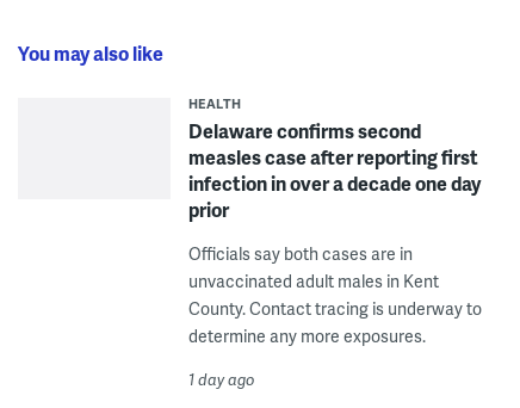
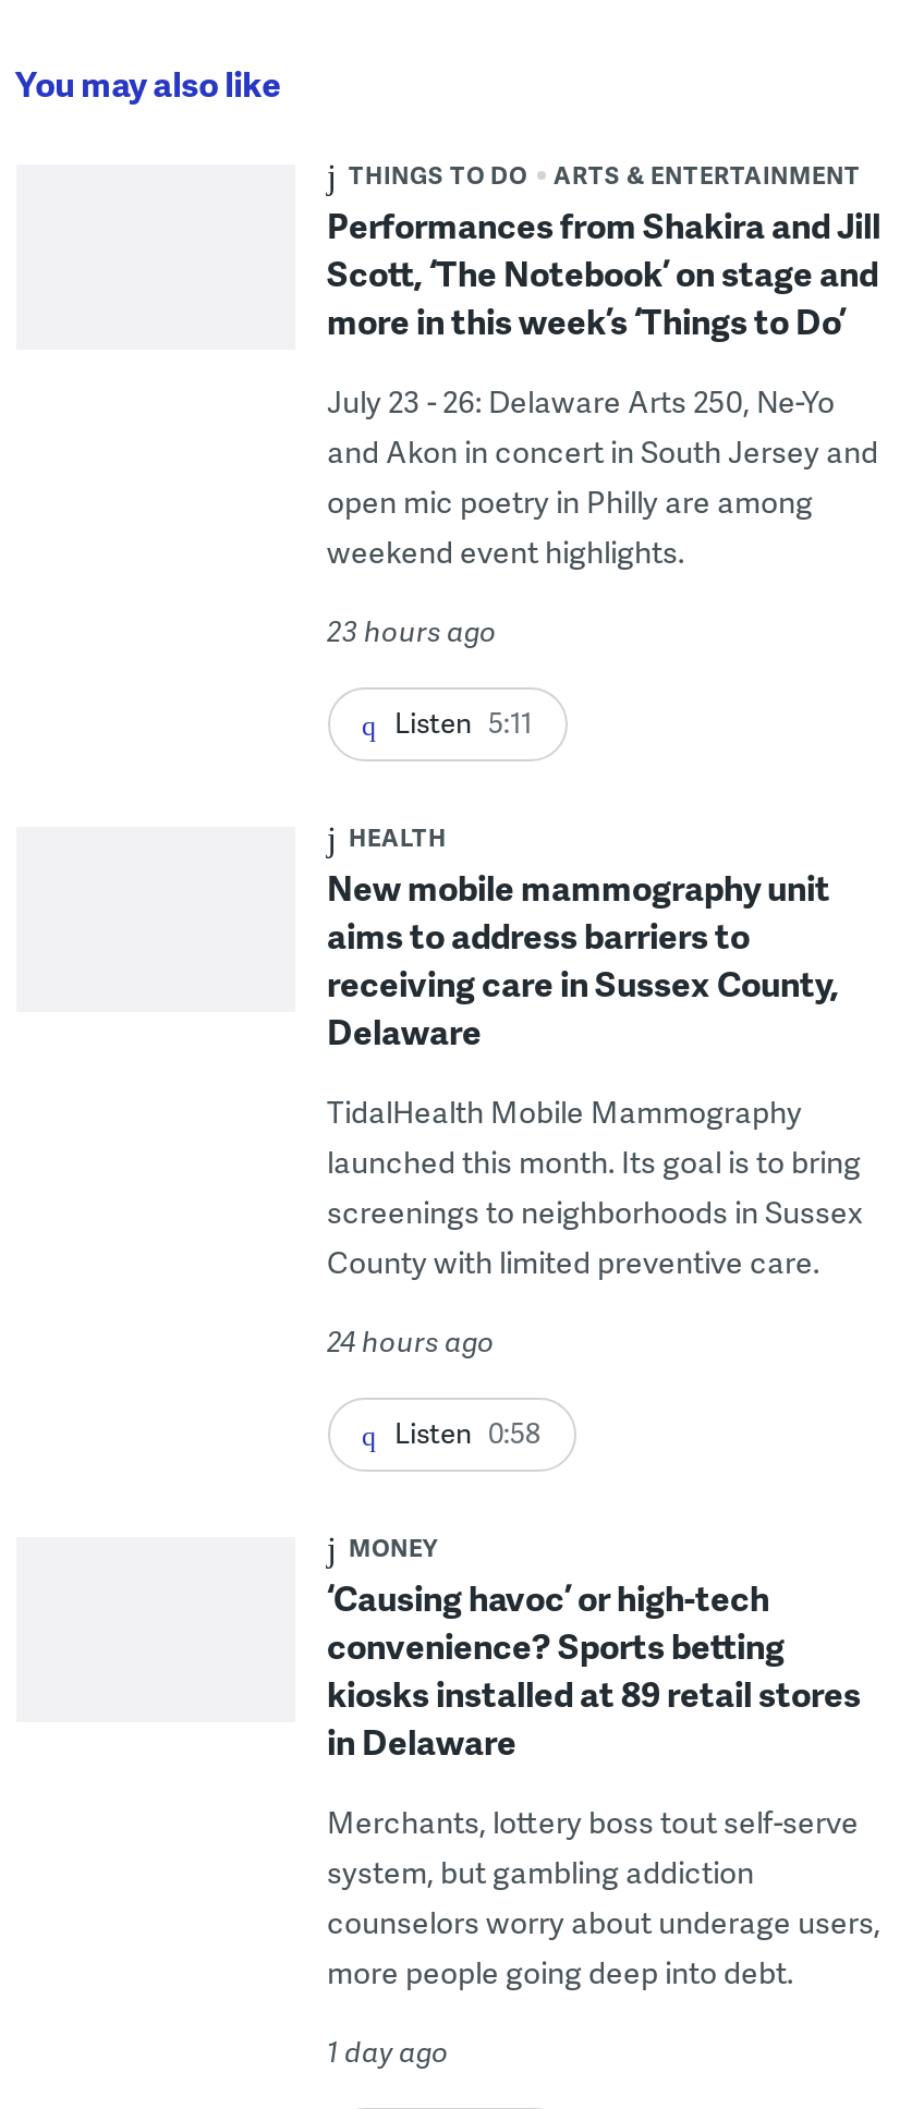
+ THINGS TO DO
+ ARTS & ENTERTAINMENT
+ Performances from Shakira and Jill
+ Scott, ‘The Notebook’ on stage and
+ more in this week’s ‘Things to Do’
+ July 23 - 26: Delaware Arts 250, Ne-Yo
+ and Akon in concert in South Jersey and
+ open mic poetry in Philly are among
+ weekend event highlights.
+ 23 hours ago
+ Listen 5:11

- Delaware confirms second
- measles case after reporting first
- infection in over a decade one day
- prior
- Officials say both cases are in
- unvaccinated adult males in Kent
- County. Contact tracing is underway to
- determine any more exposures.
+ New mobile mammography unit
+ aims to address barriers to
+ receiving care in Sussex County,
+ Delaware
+ TidalHealth Mobile Mammography
+ launched this month. Its goal is to bring
+ screenings to neighborhoods in Sussex
+ County with limited preventive care.
+ 24 hours ago
+ Listen 0:58
+ MONEY
+ ‘Causing havoc’ or high-tech
+ convenience? Sports betting
+ kiosks installed at 89 retail stores
+ in Delaware
+ Merchants, lottery boss tout self-serve
+ system, but gambling addiction
+ counselors worry about underage users,
+ more people going deep into debt.
